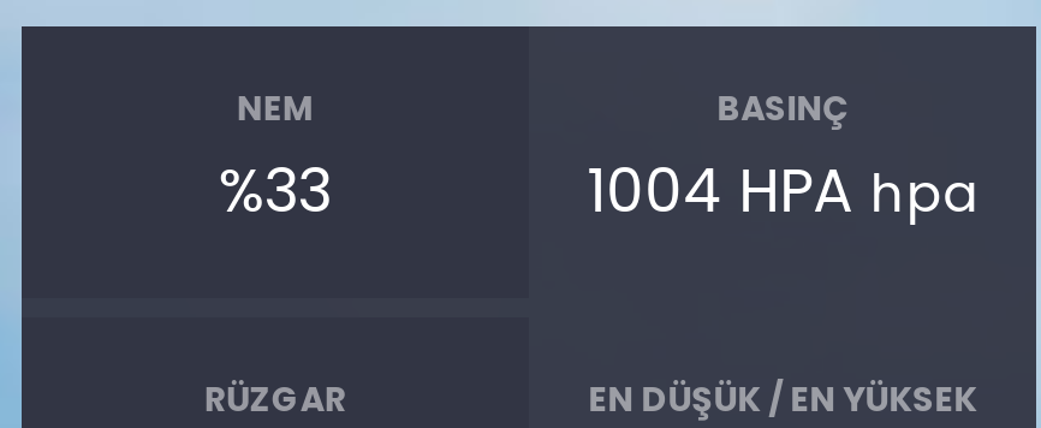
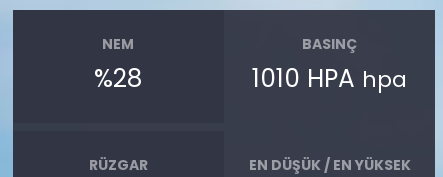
- %33
+ %28

- 1004 HPA hpa
+ 1010 HPA hpa
